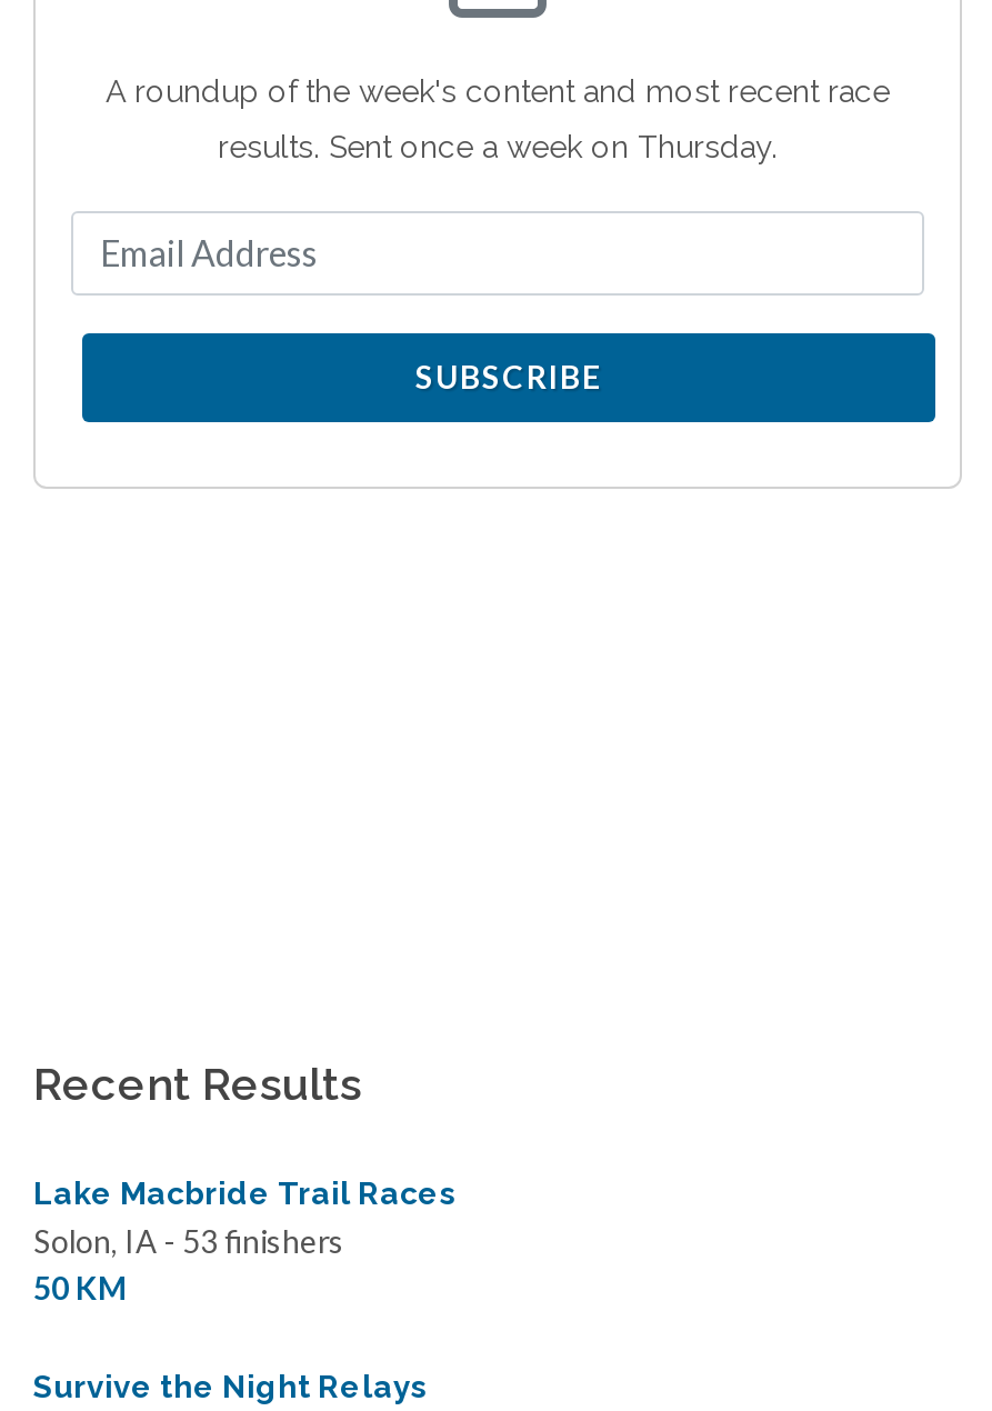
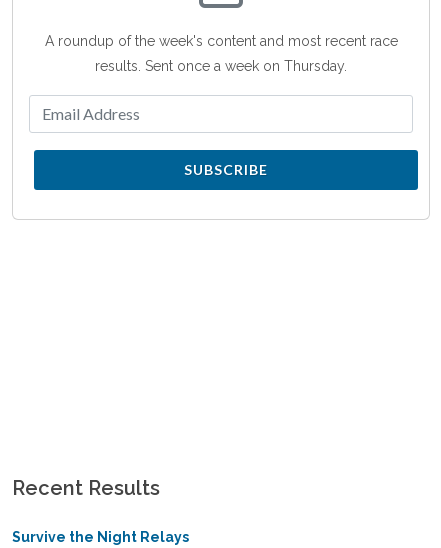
- Lake Macbride Trail Races
- Solon, IA - 53 finishers
- 50 KM
